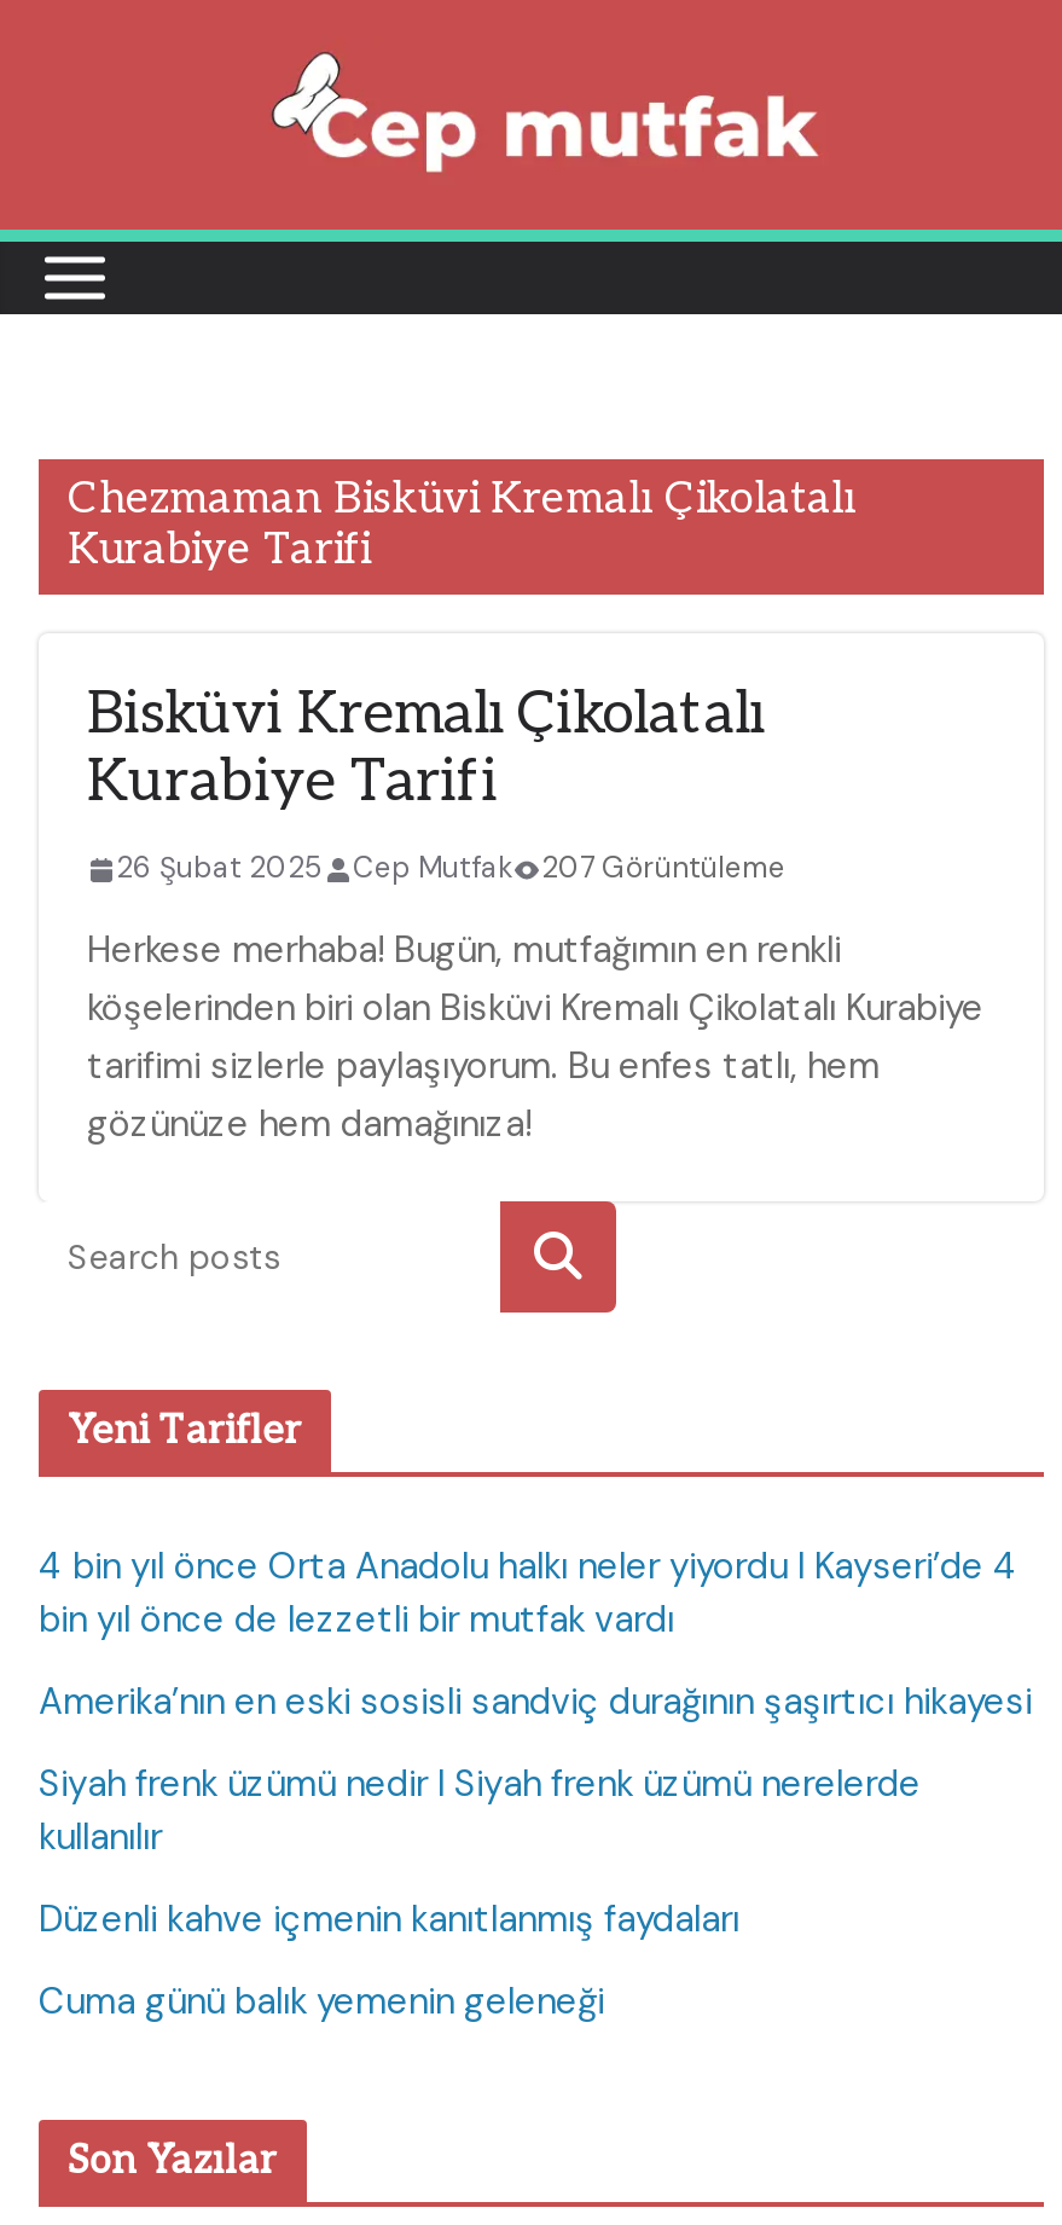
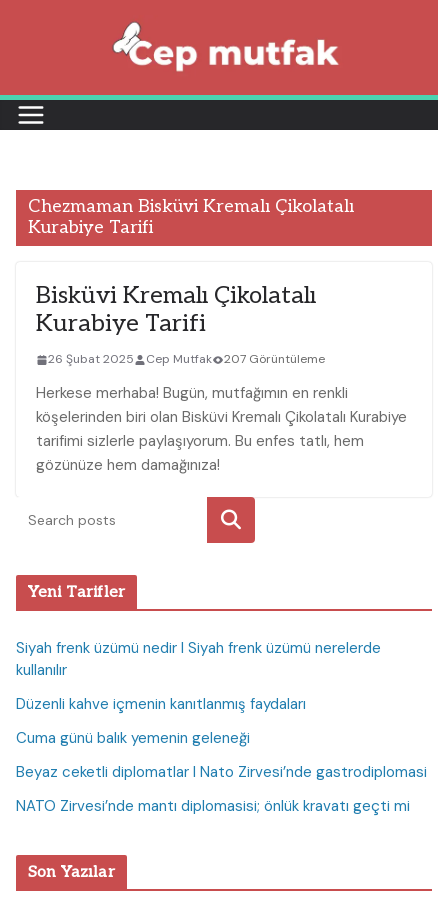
- 4 bin yıl önce Orta Anadolu halkı neler yiyordu I Kayseri’de 4
- bin yıl önce de lezzetli bir mutfak vardı
- Amerika’nın en eski sosisli sandviç durağının şaşırtıcı hikayesi

moved up: Siyah frenk üzümü nedir I Siyah frenk üzümü nerelerde | kullanılır | Düzenli kahve içmenin kanıtlanmış faydaları | Cuma günü balık yemenin geleneği

+ Beyaz ceketli diplomatlar I Nato Zirvesi’nde gastrodiplomasi
+ NATO Zirvesi’nde mantı diplomasisi; önlük kravatı geçti mi
